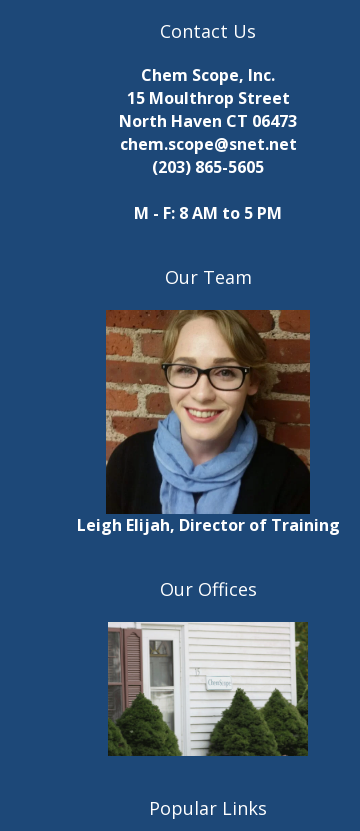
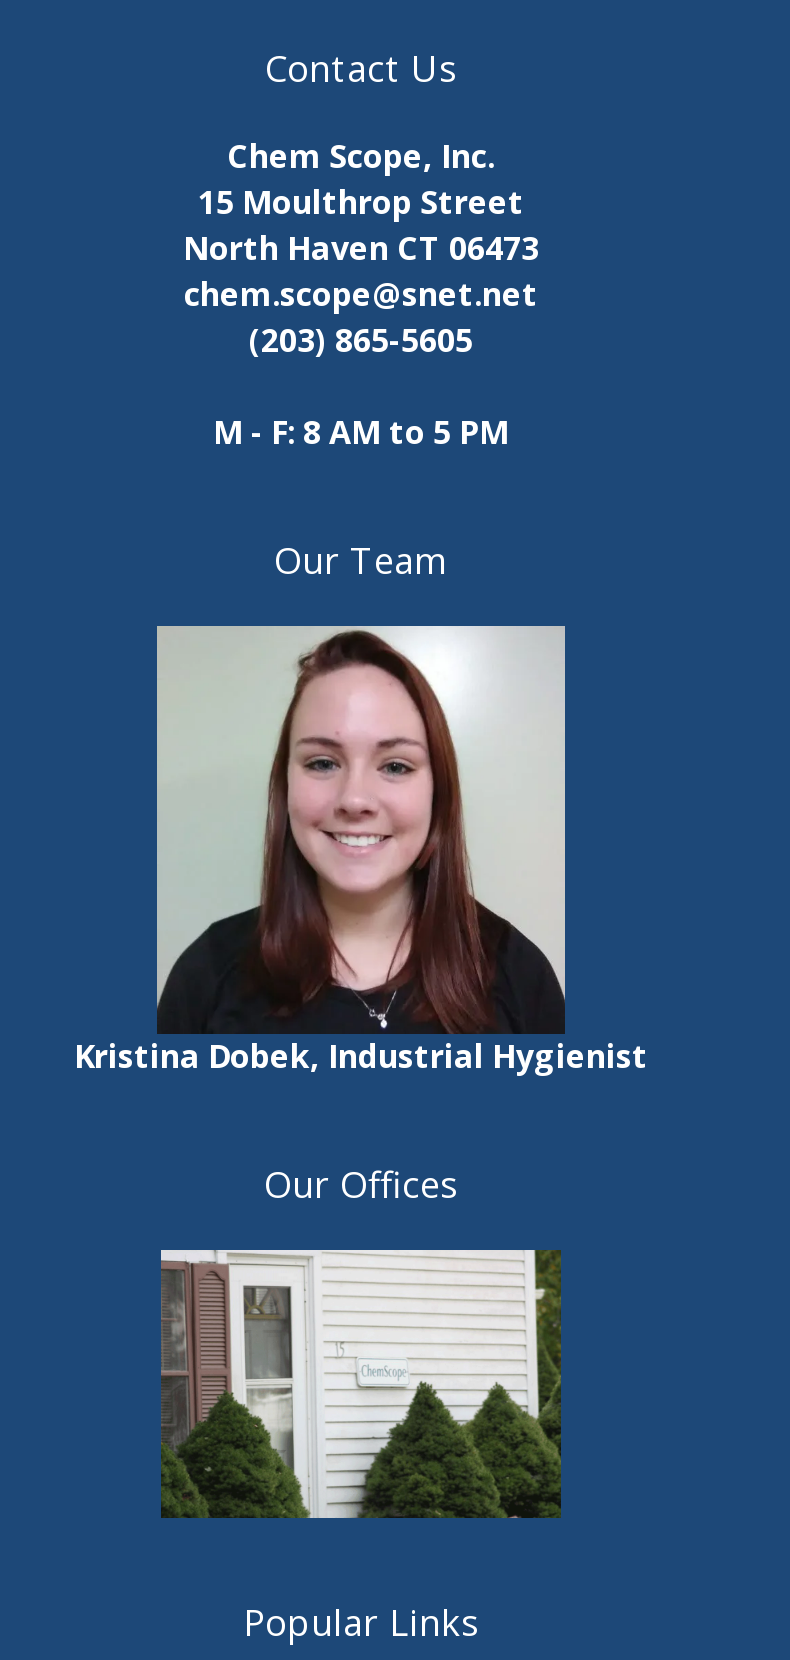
- [image]
- Leigh Elijah, Director of Training
+ [image]
+ Kristina Dobek, Industrial Hygienist
